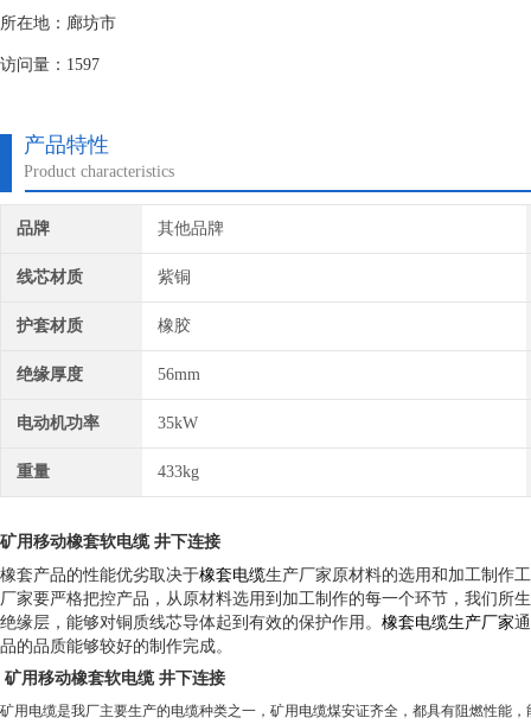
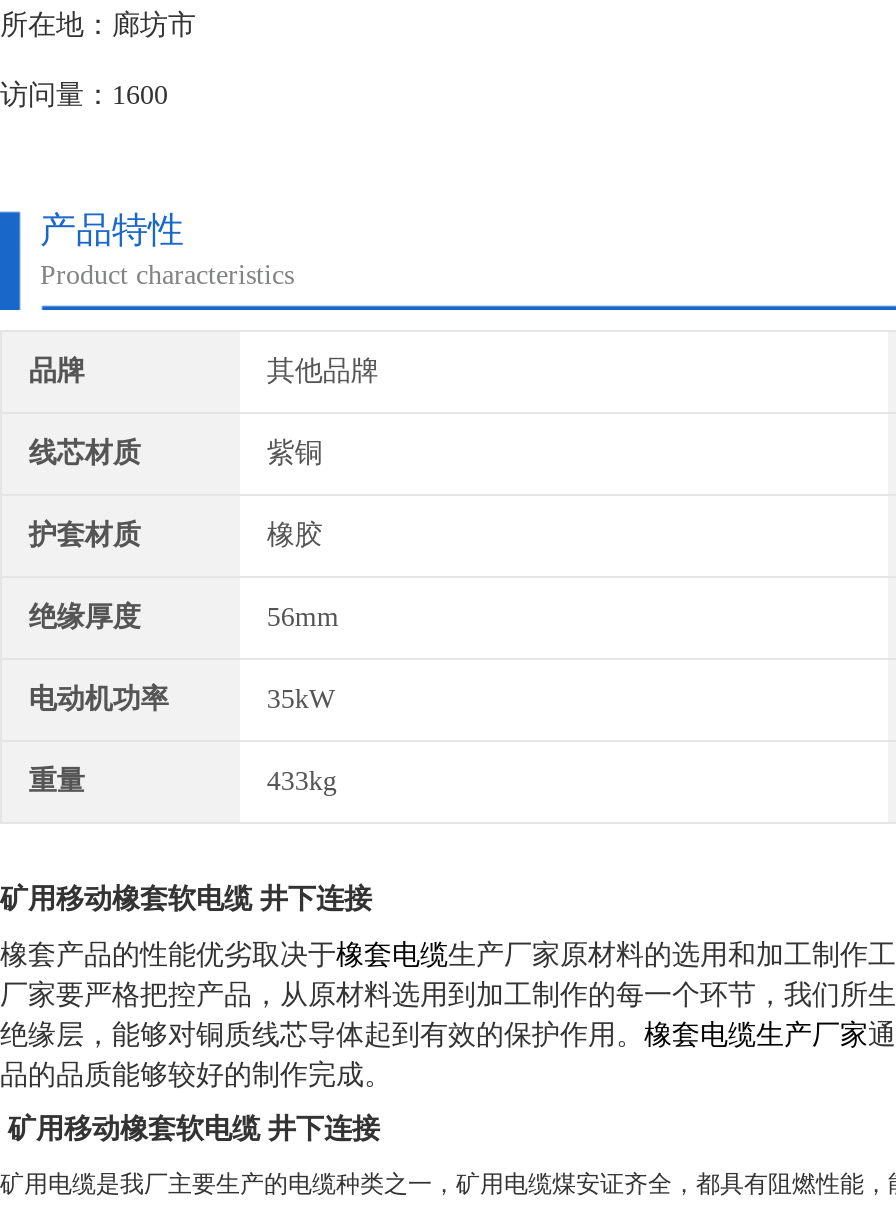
- 访问量：1597
+ 访问量：1600
